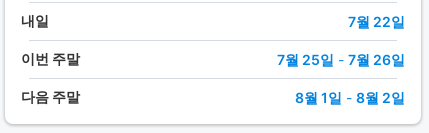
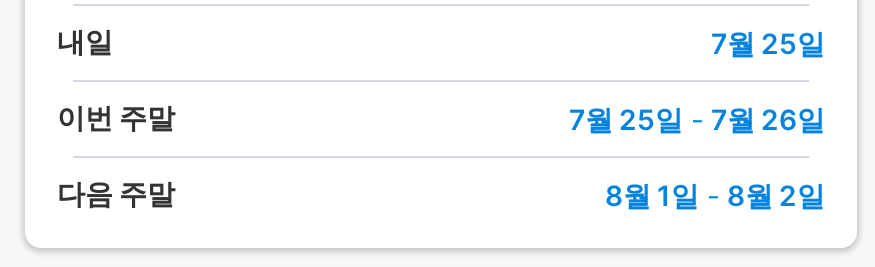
- 7월 22일
+ 7월 25일
